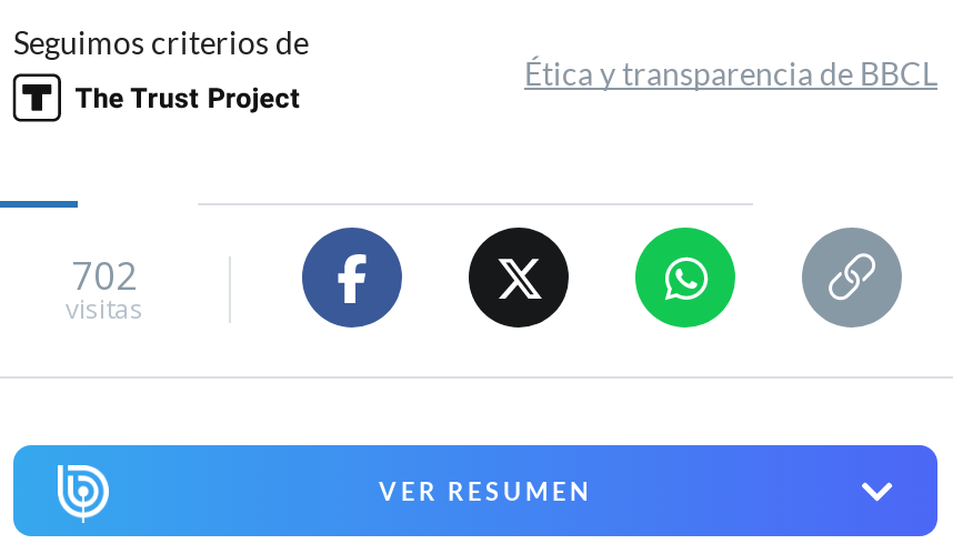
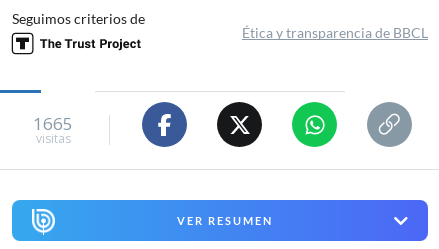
- 702
+ 1665
